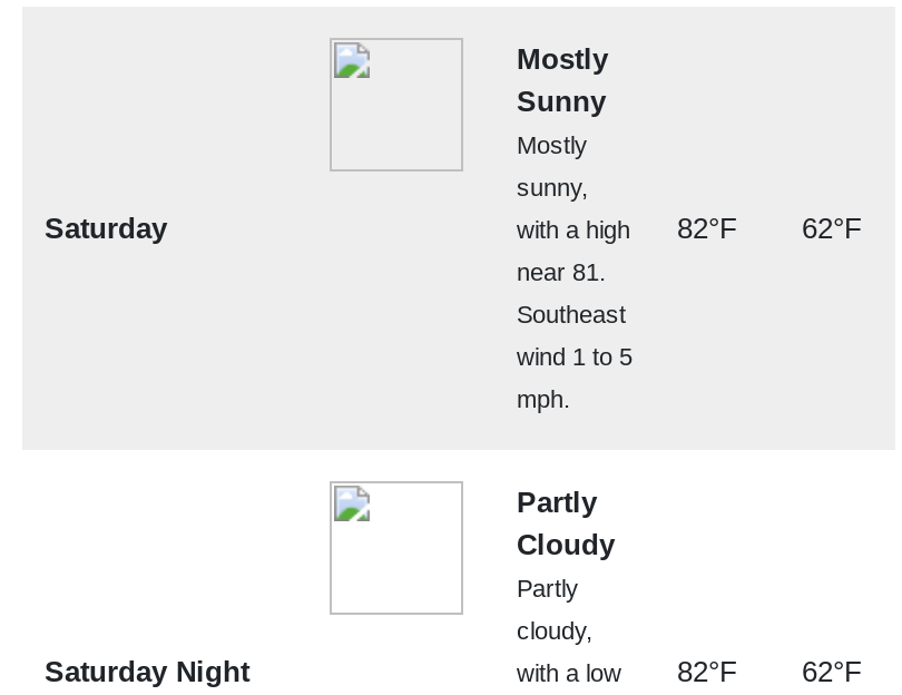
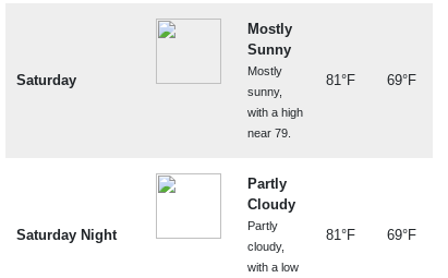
- 82°F
- 62°F
+ 81°F
+ 69°F

- near 81.
- Southeast
- wind 1 to 5
- mph.
+ near 79.

moved up: Saturday Night

- 82°F
- 62°F
+ 81°F
+ 69°F
